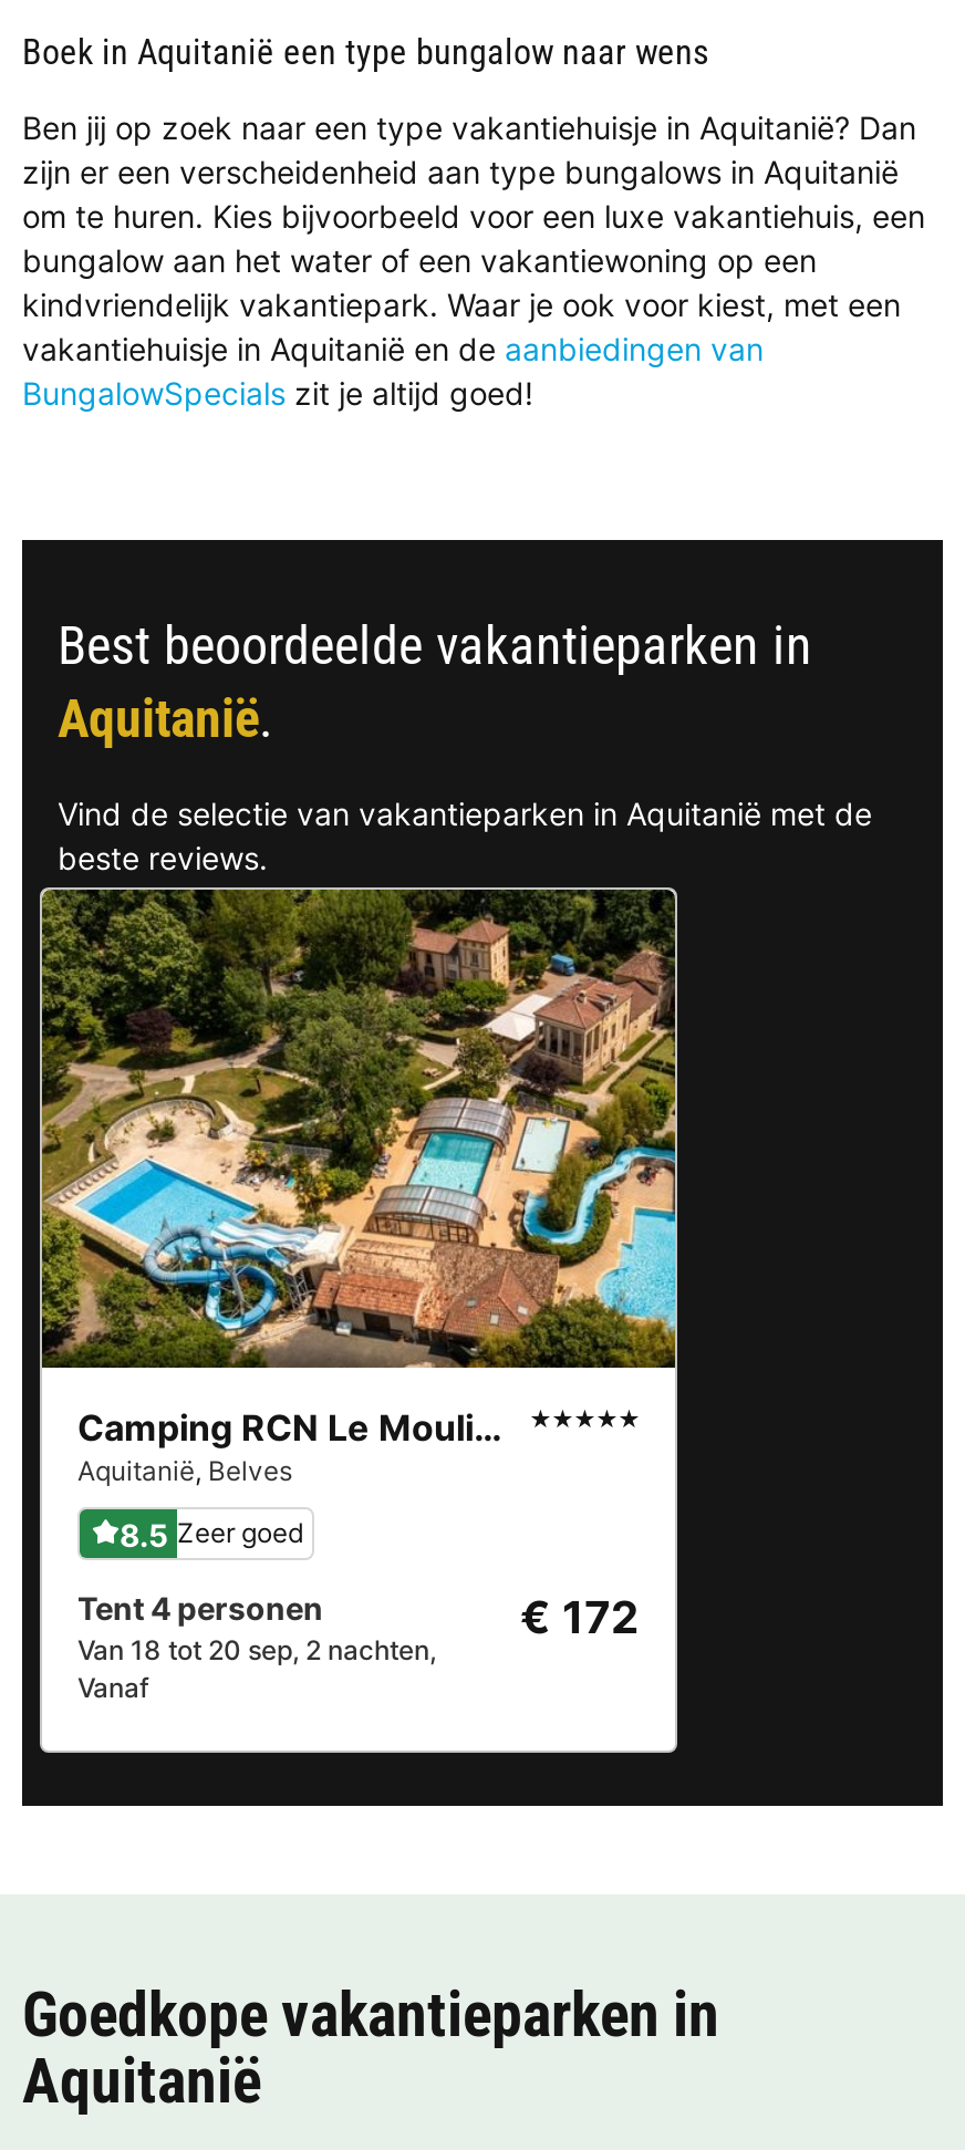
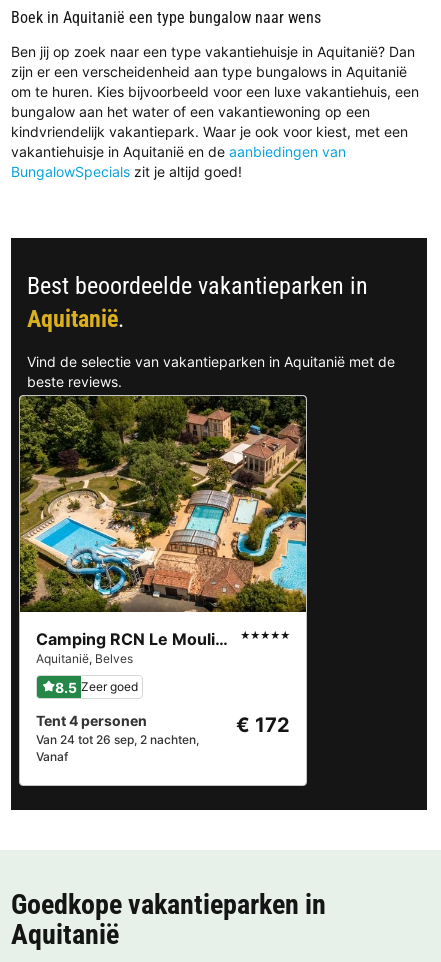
- Van 18 tot 20 sep, 2 nachten,
+ Van 24 tot 26 sep, 2 nachten,
